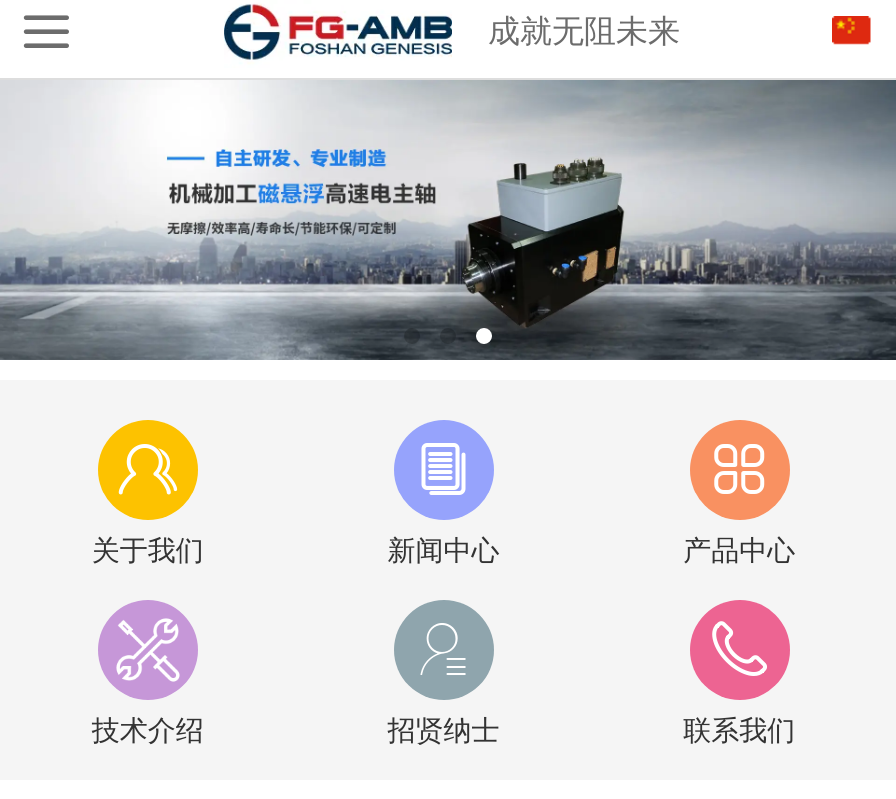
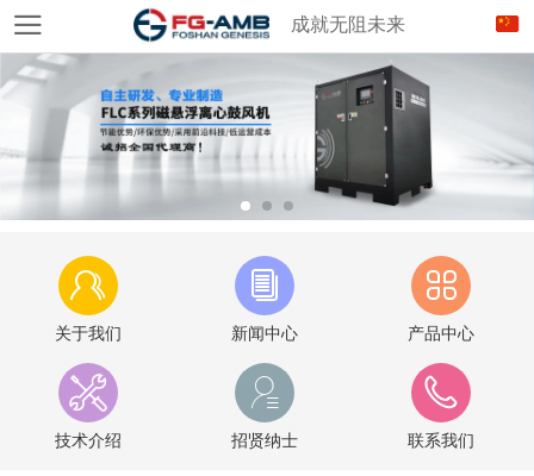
- [image]
+ [image]
